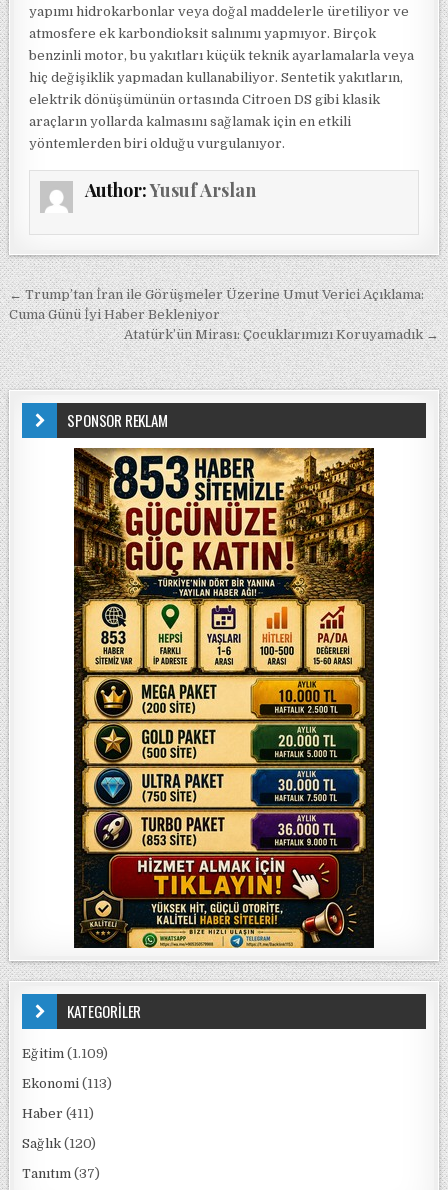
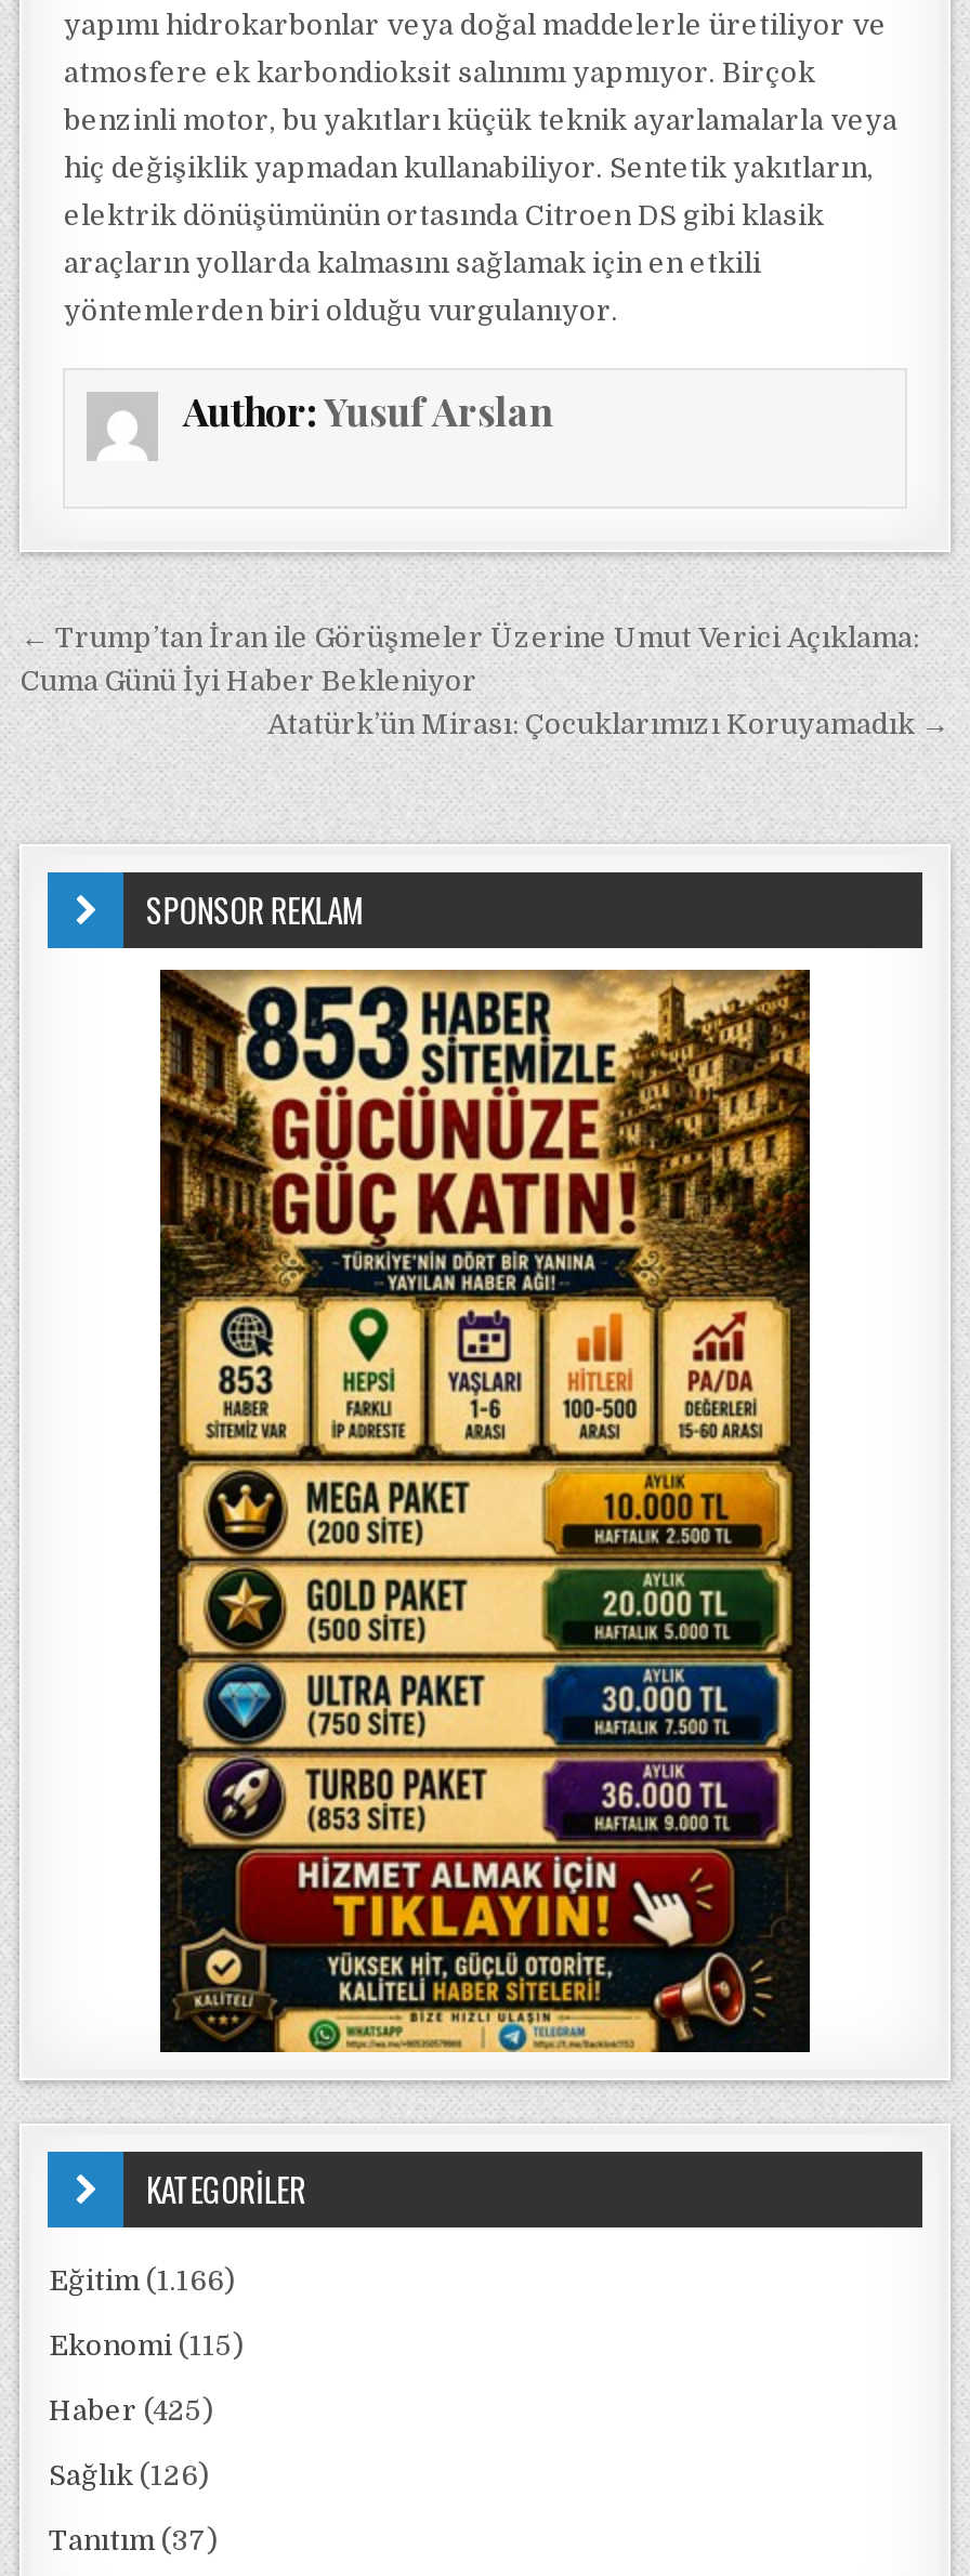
- Eğitim (1.109)
+ Eğitim (1.166)

- Ekonomi (113)
+ Ekonomi (115)

- Haber (411)
+ Haber (425)

- Sağlık (120)
+ Sağlık (126)
